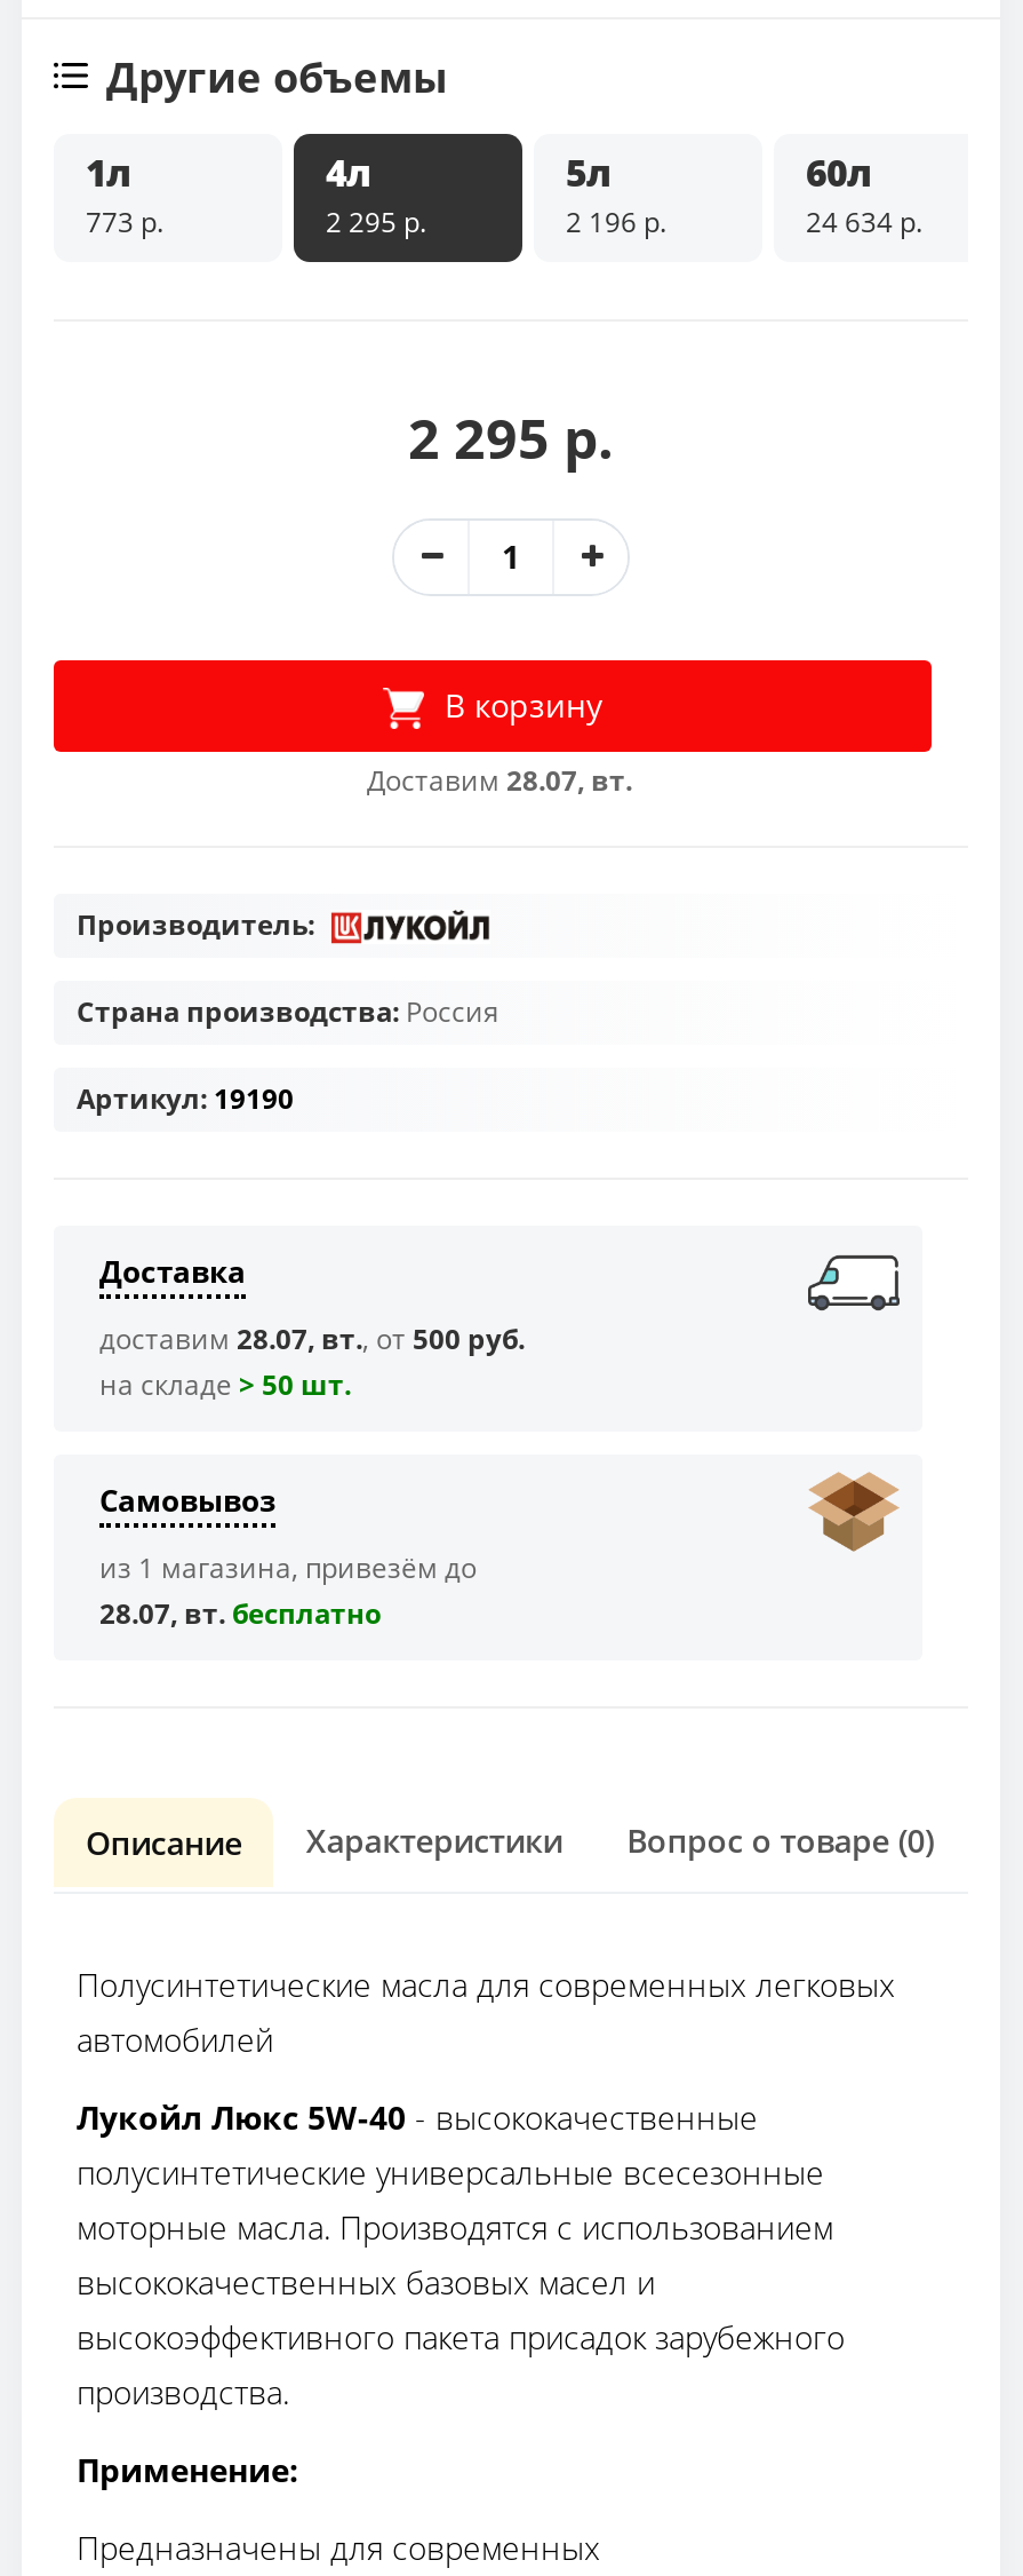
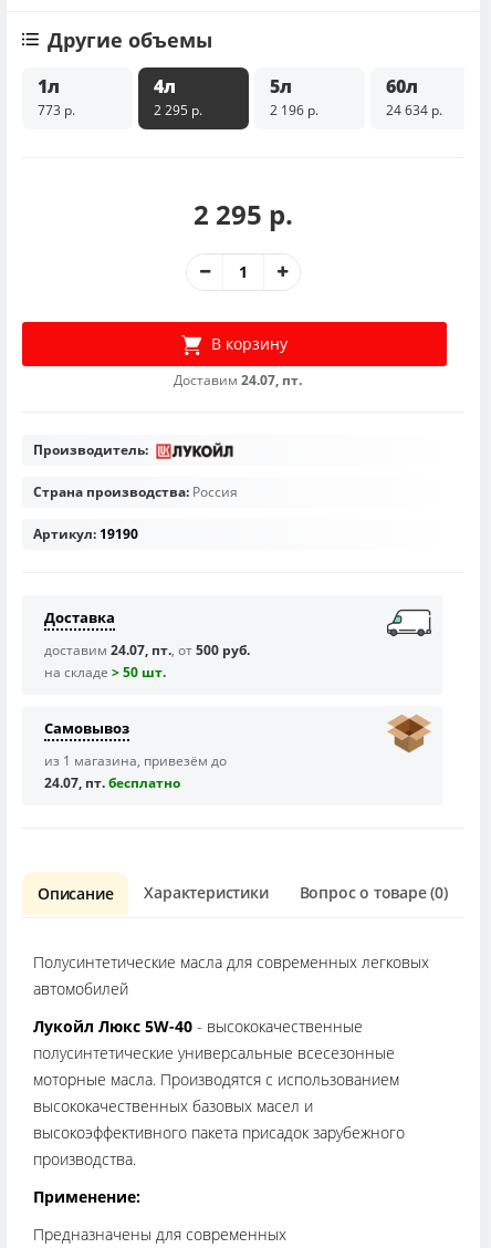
- Доставим 28.07, вт.
+ Доставим 24.07, пт.

- доставим 28.07, вт., от 500 руб.
+ доставим 24.07, пт., от 500 руб.

- 28.07, вт. бесплaтно
+ 24.07, пт. бесплaтно
